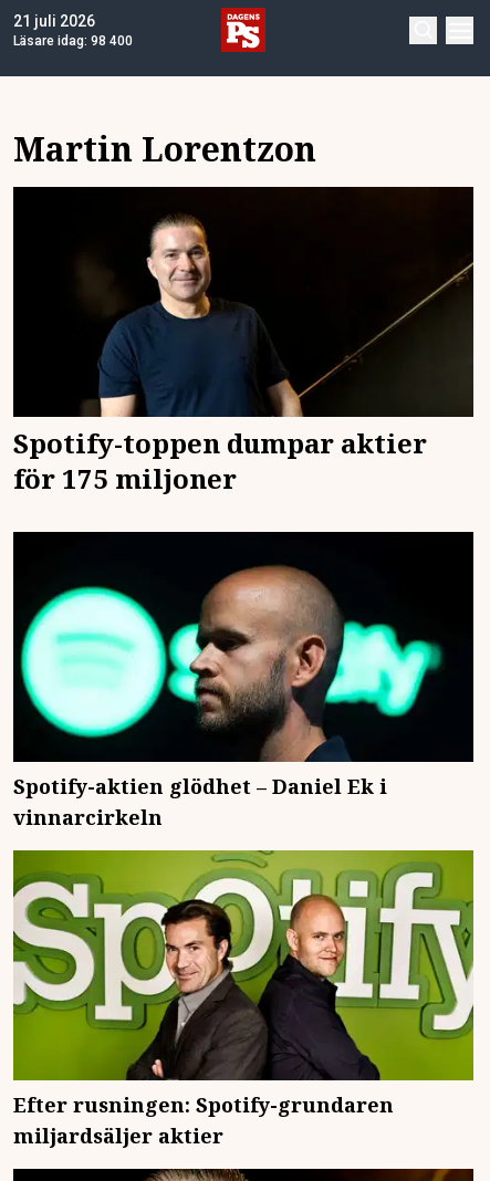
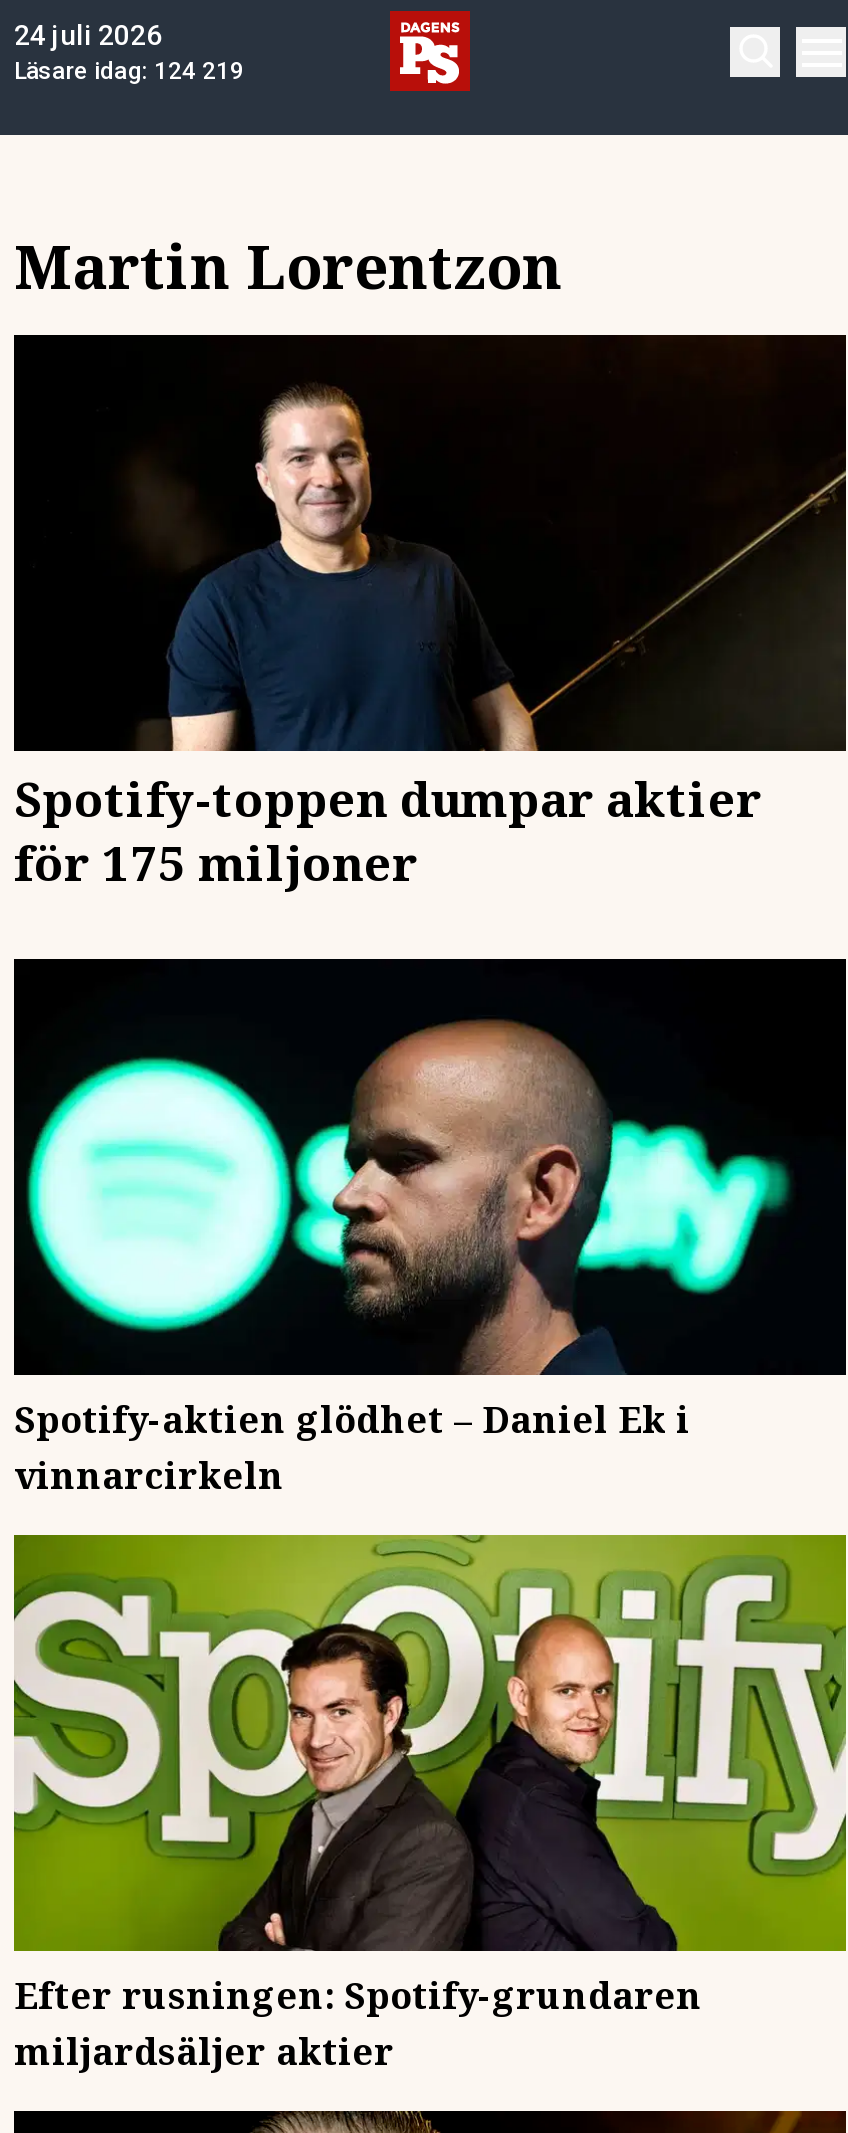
- 21 juli 2026
+ 24 juli 2026

- Läsare idag: 98 400
+ Läsare idag: 124 219
